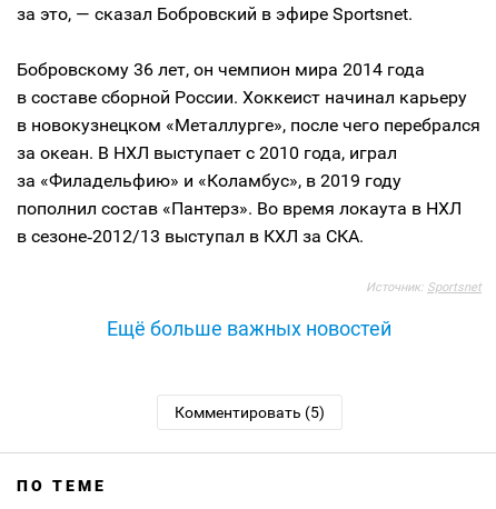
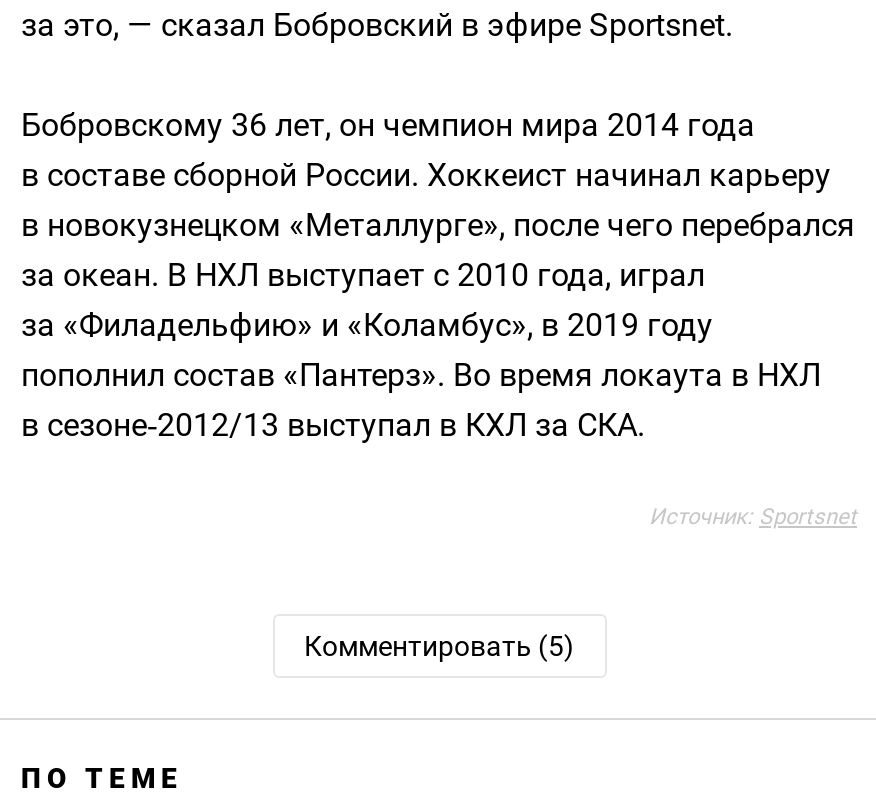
- Ещё больше важных новостей
